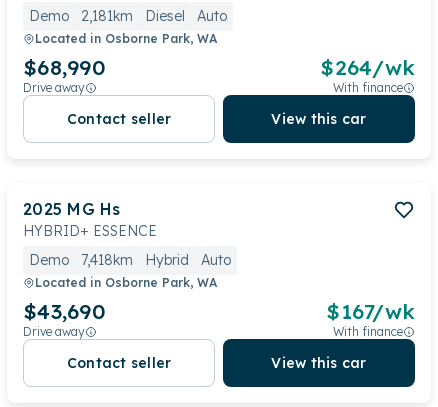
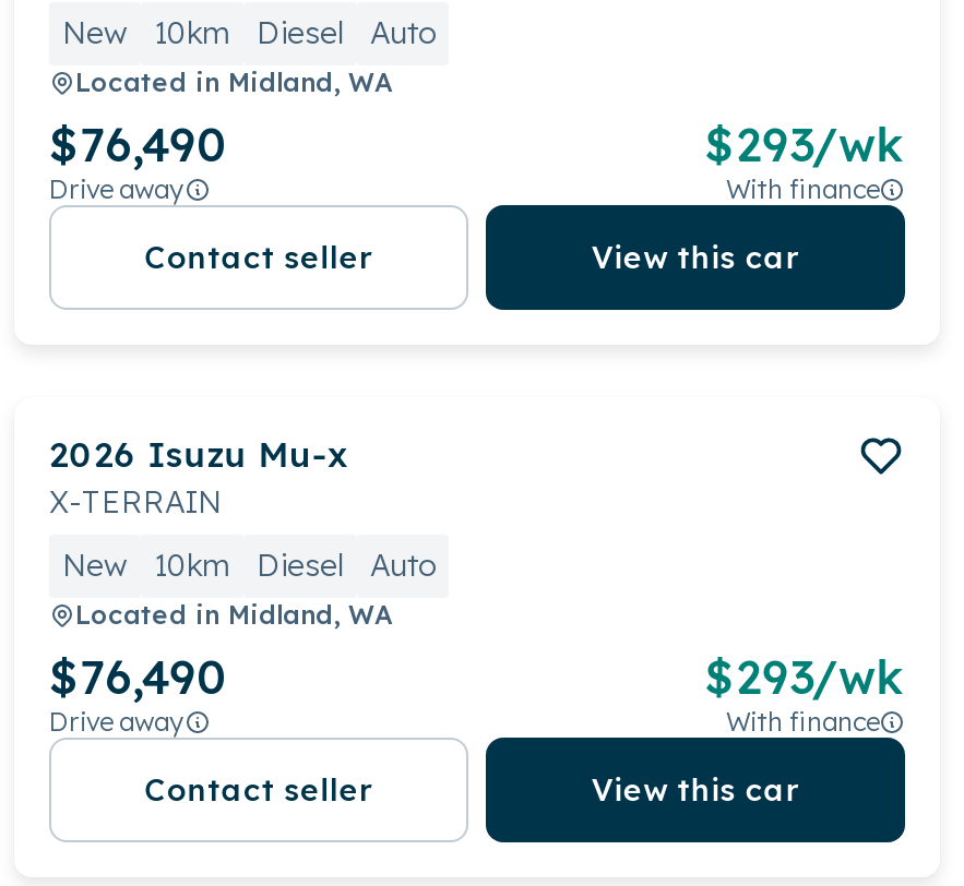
- Demo
- 2,181km
+ New
+ 10km

- Located in Osborne Park, WA
- $68,990
+ Located in Midland, WA
+ $76,490

- $264/wk
+ $293/wk

- 2025 MG Hs
- HYBRID+ ESSENCE
+ 2026 Isuzu Mu-x
+ X-TERRAIN

- Demo
- 7,418km
- Hybrid
+ New
+ 10km
+ Diesel

- Located in Osborne Park, WA
- $43,690
+ Located in Midland, WA
+ $76,490

- $167/wk
+ $293/wk
